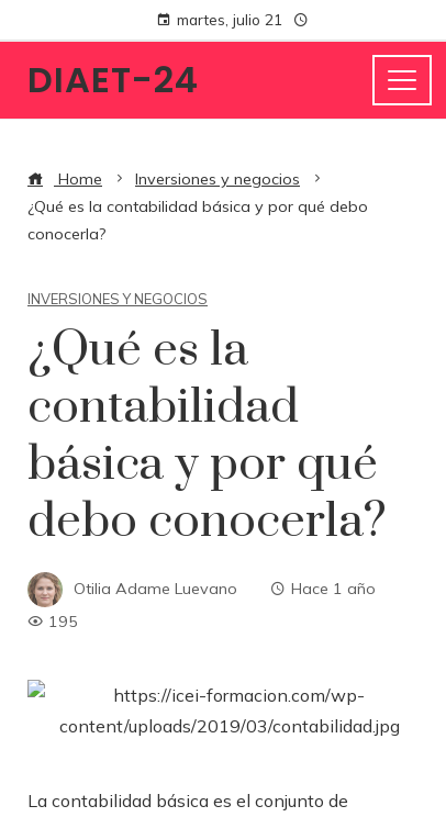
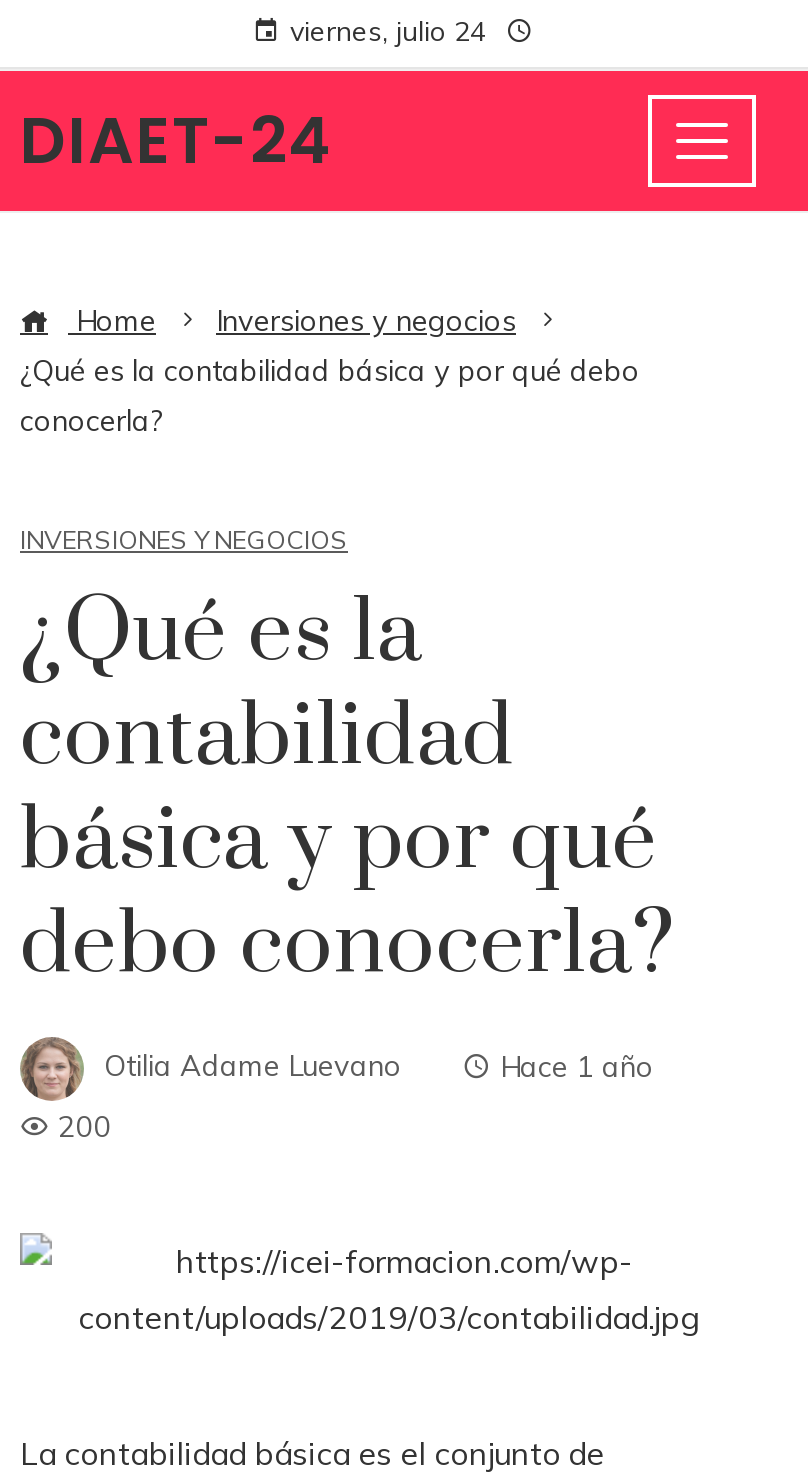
- martes, julio 21
+ viernes, julio 24

- 195
+ 200
